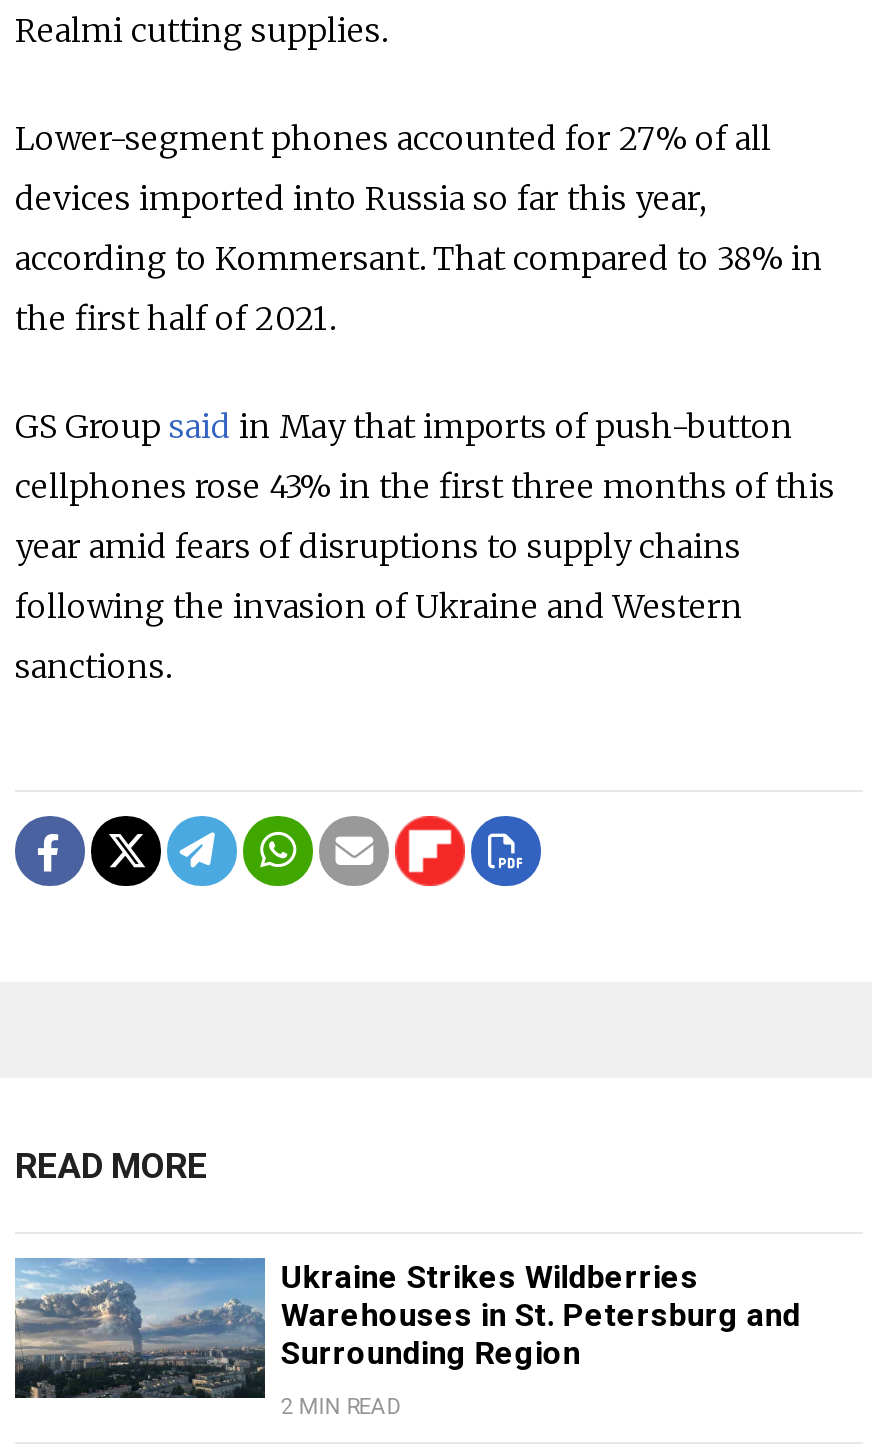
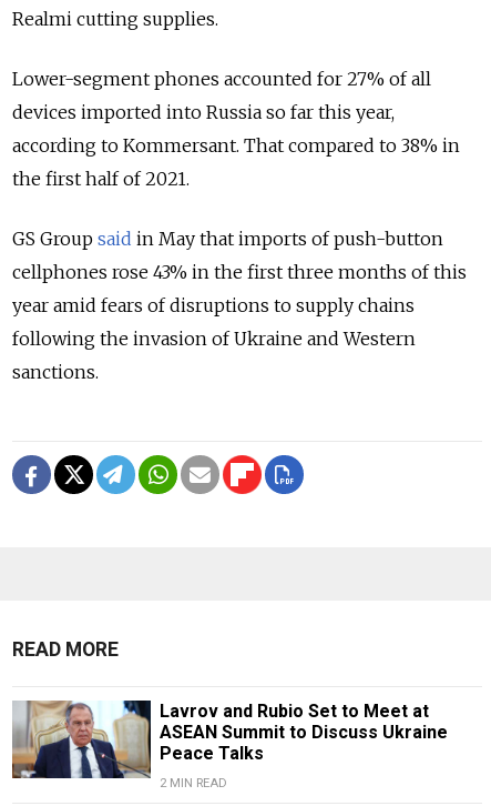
- [image]
- Ukraine Strikes Wildberries
- Warehouses in St. Petersburg and
- Surrounding Region
+ [image]
+ Lavrov and Rubio Set to Meet at
+ ASEAN Summit to Discuss Ukraine
+ Peace Talks
